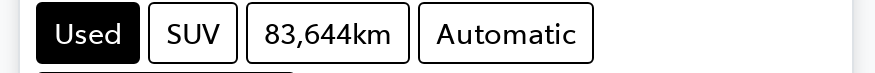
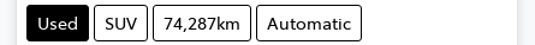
- Used SUV 83,644km Automatic
+ Used SUV 74,287km Automatic
